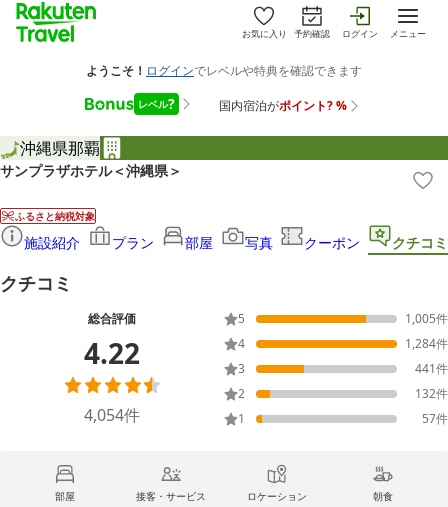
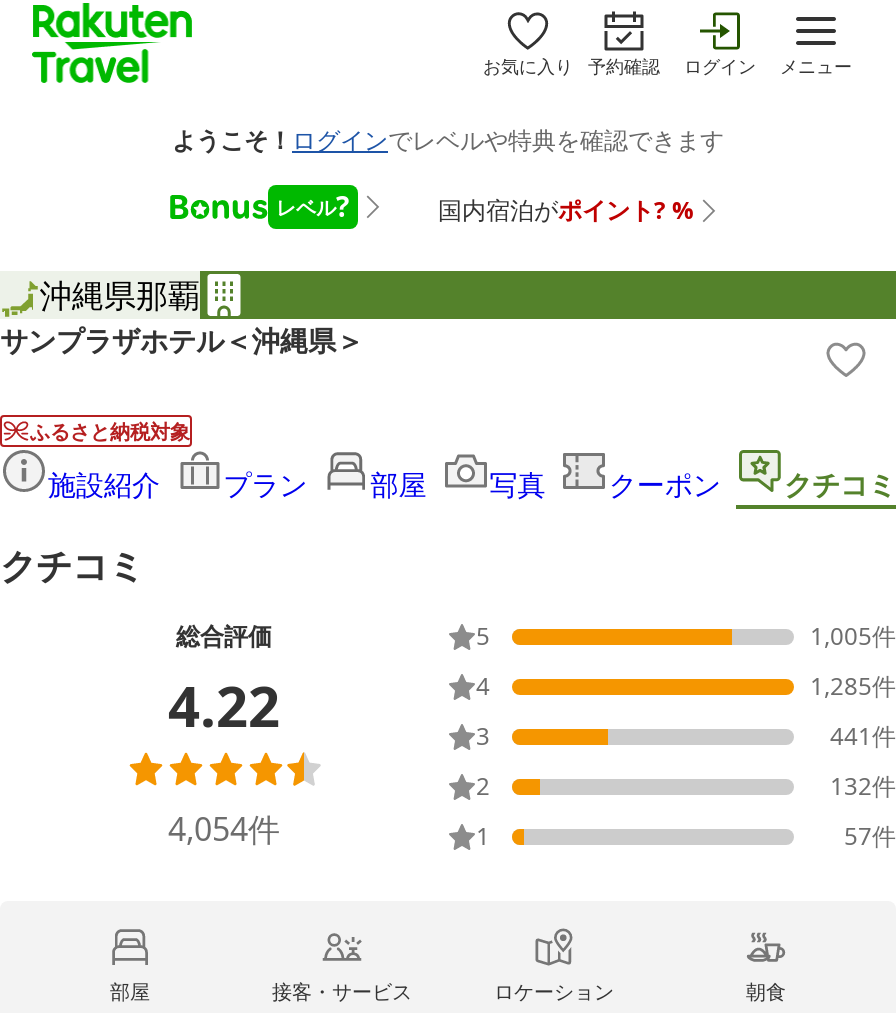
- 1,284件
+ 1,285件
